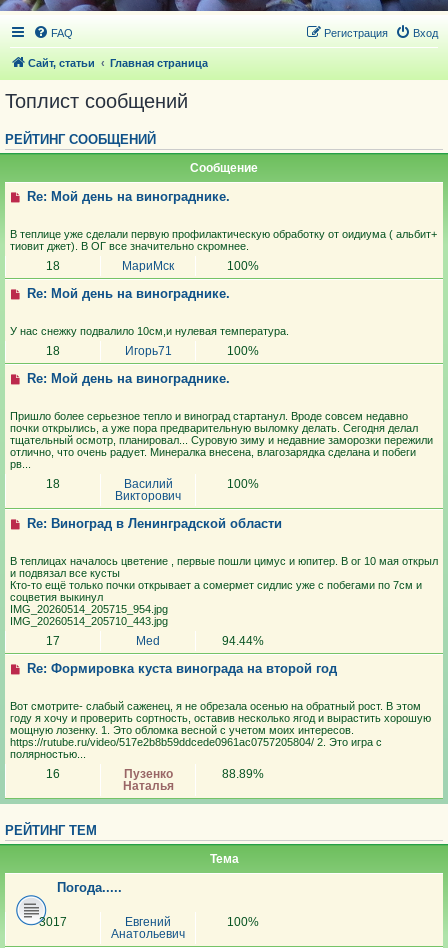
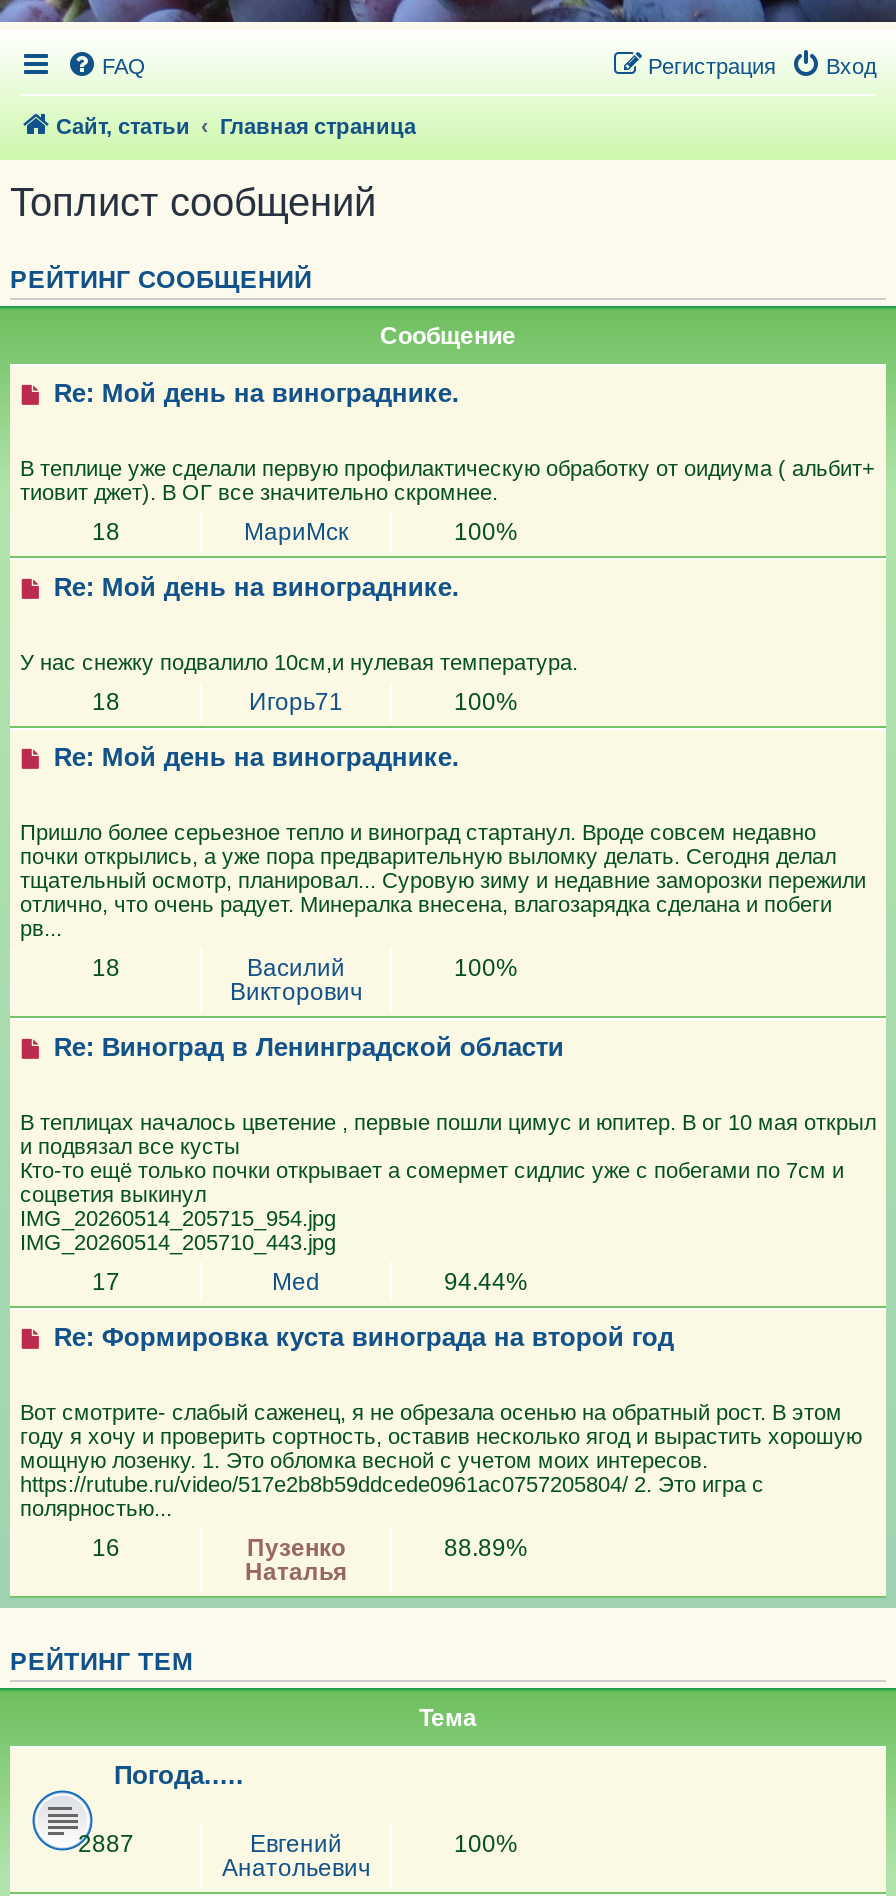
- 3017
+ 2887
